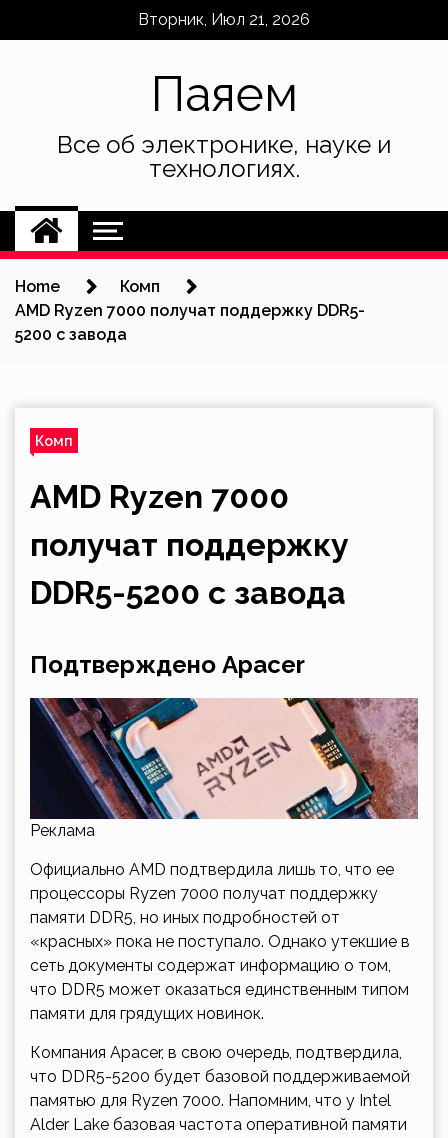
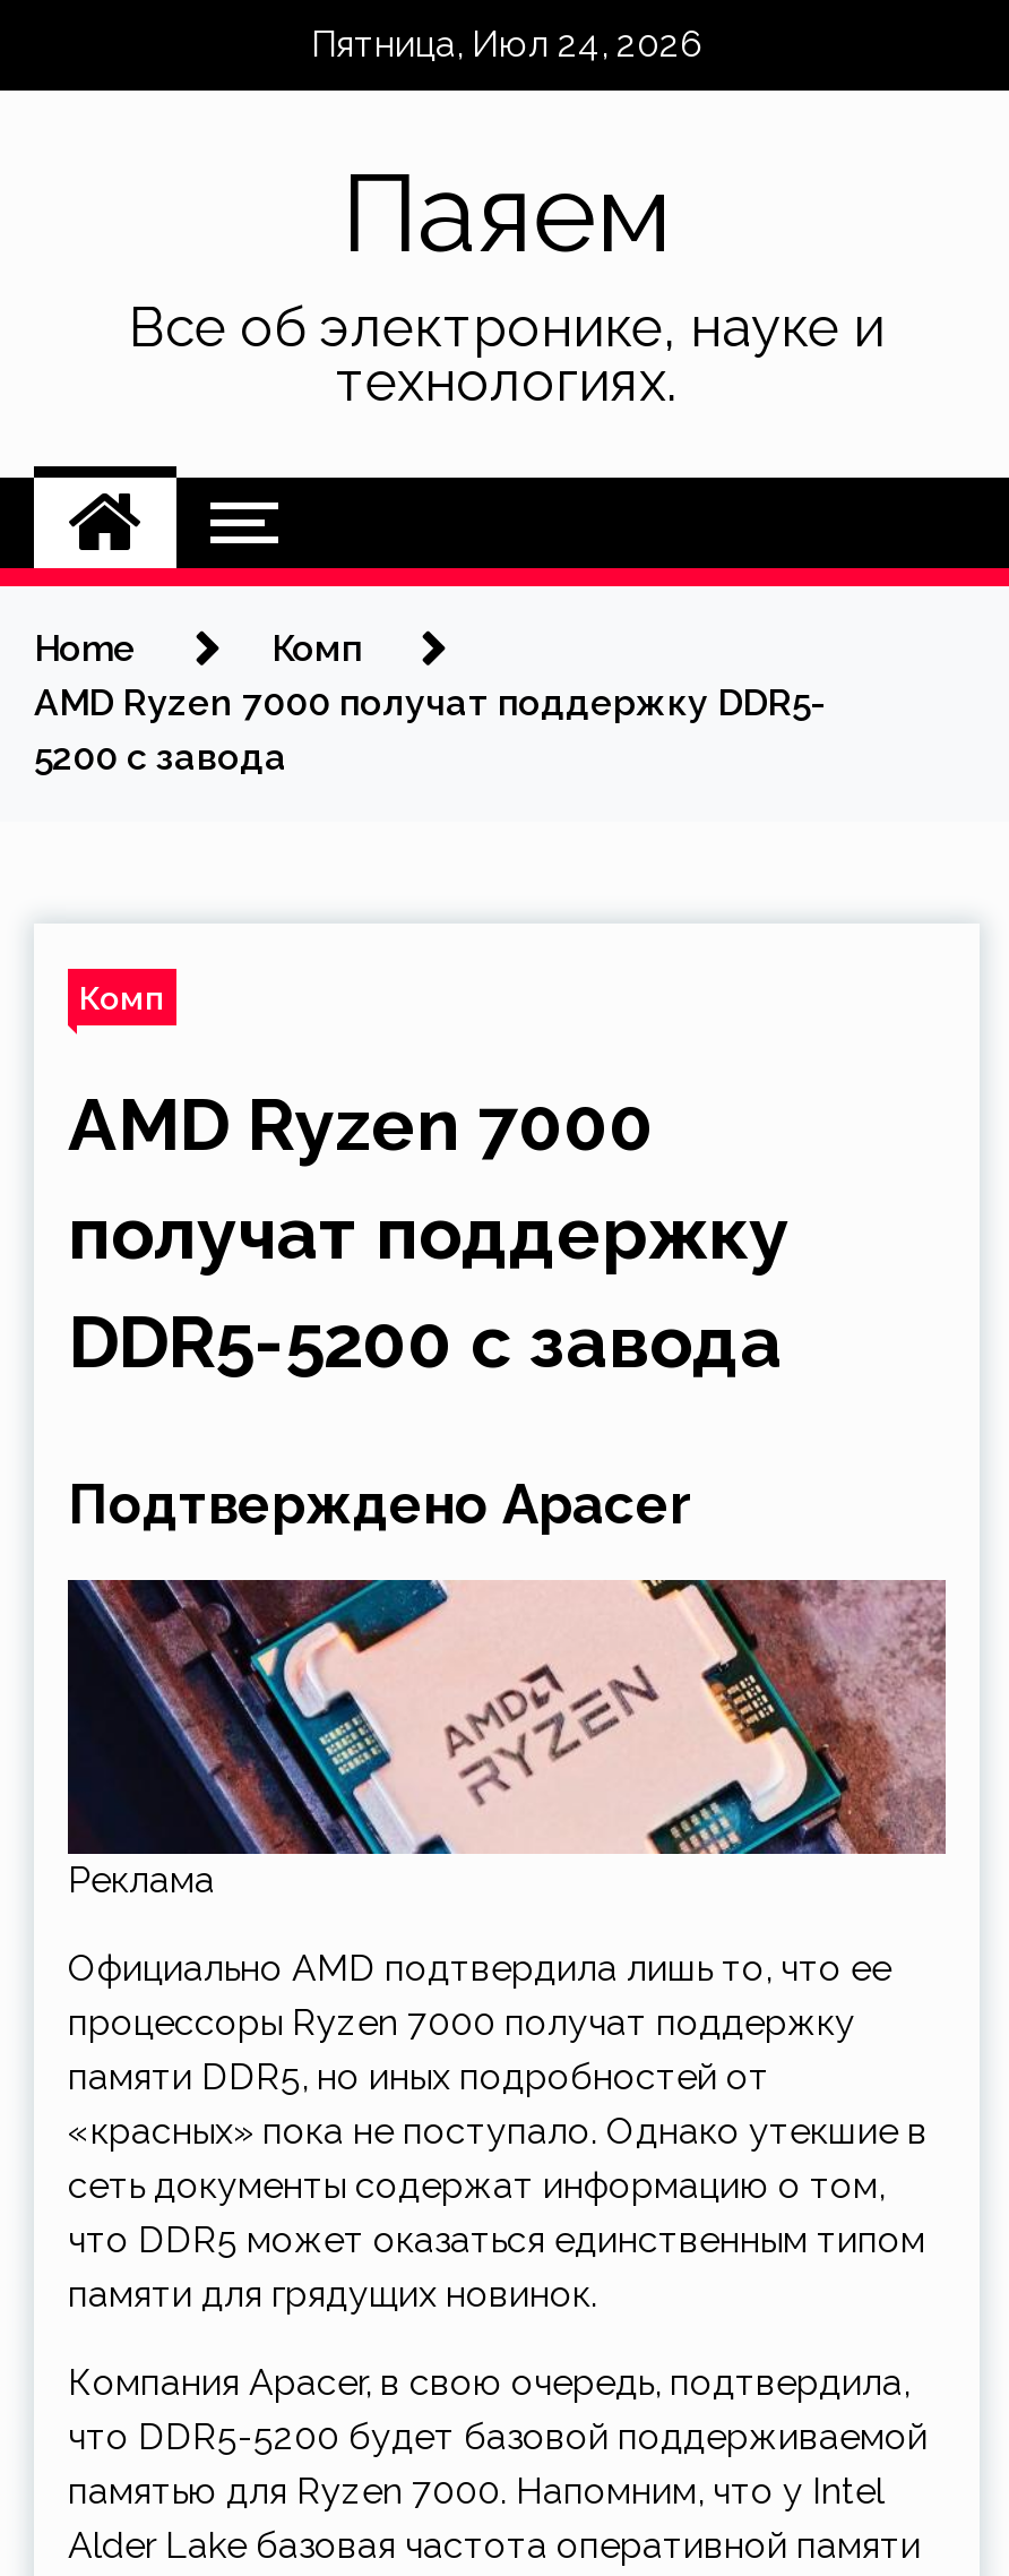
- Вторник, Июл 21, 2026
+ Пятница, Июл 24, 2026
